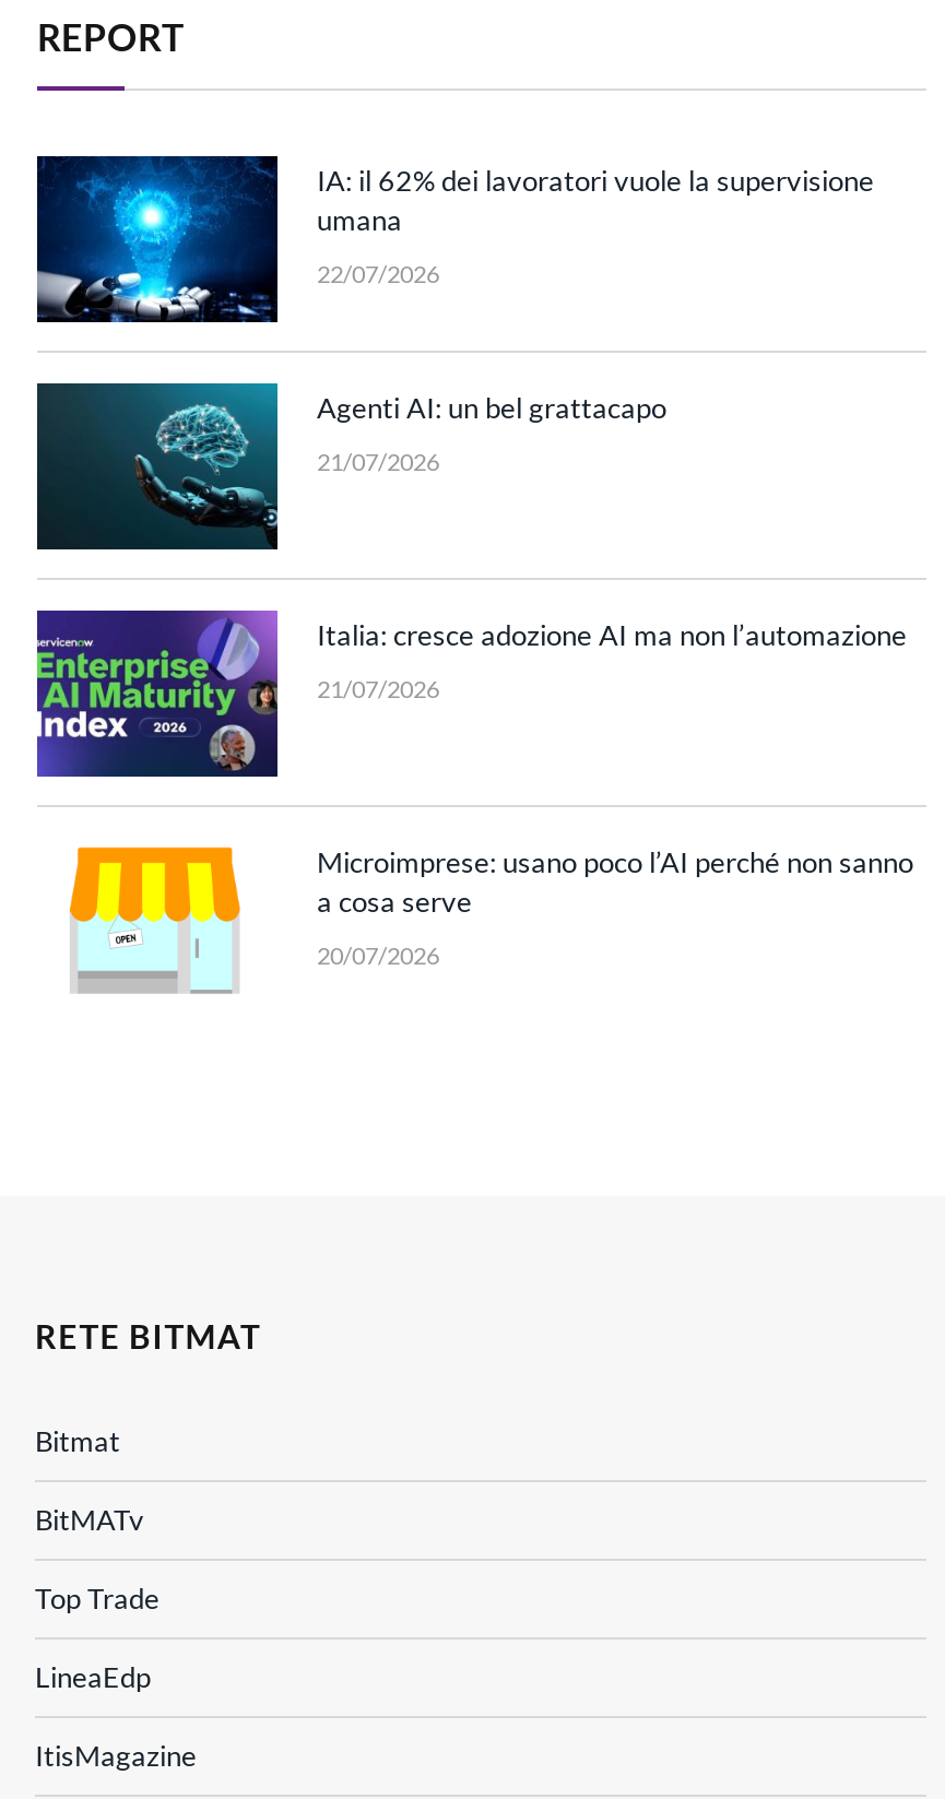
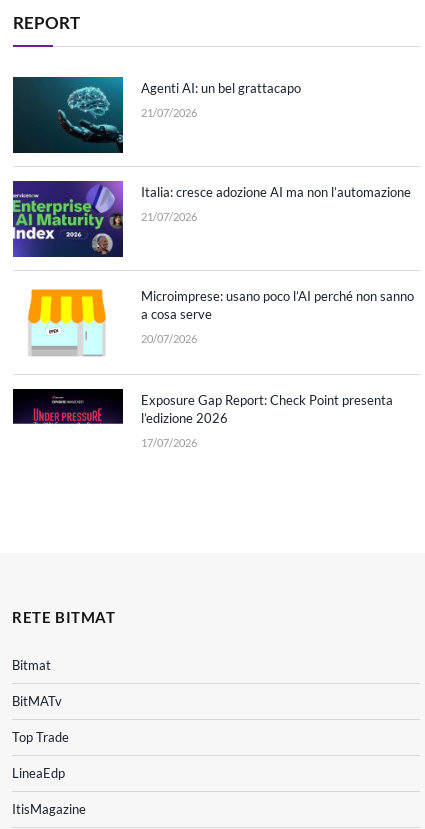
- [image]
- IA: il 62% dei lavoratori vuole la supervisione
- umana
- 22/07/2026

moved up: [image] | Agenti AI: un bel grattacapo | 21/07/2026 | Italia: cresce adozione AI ma non l’automazione | 21/07/2026 | Microimprese: usano poco l’AI perché non sanno | a cosa serve | 20/07/2026

+ [image]
+ Exposure Gap Report: Check Point presenta
+ l’edizione 2026
+ 17/07/2026
